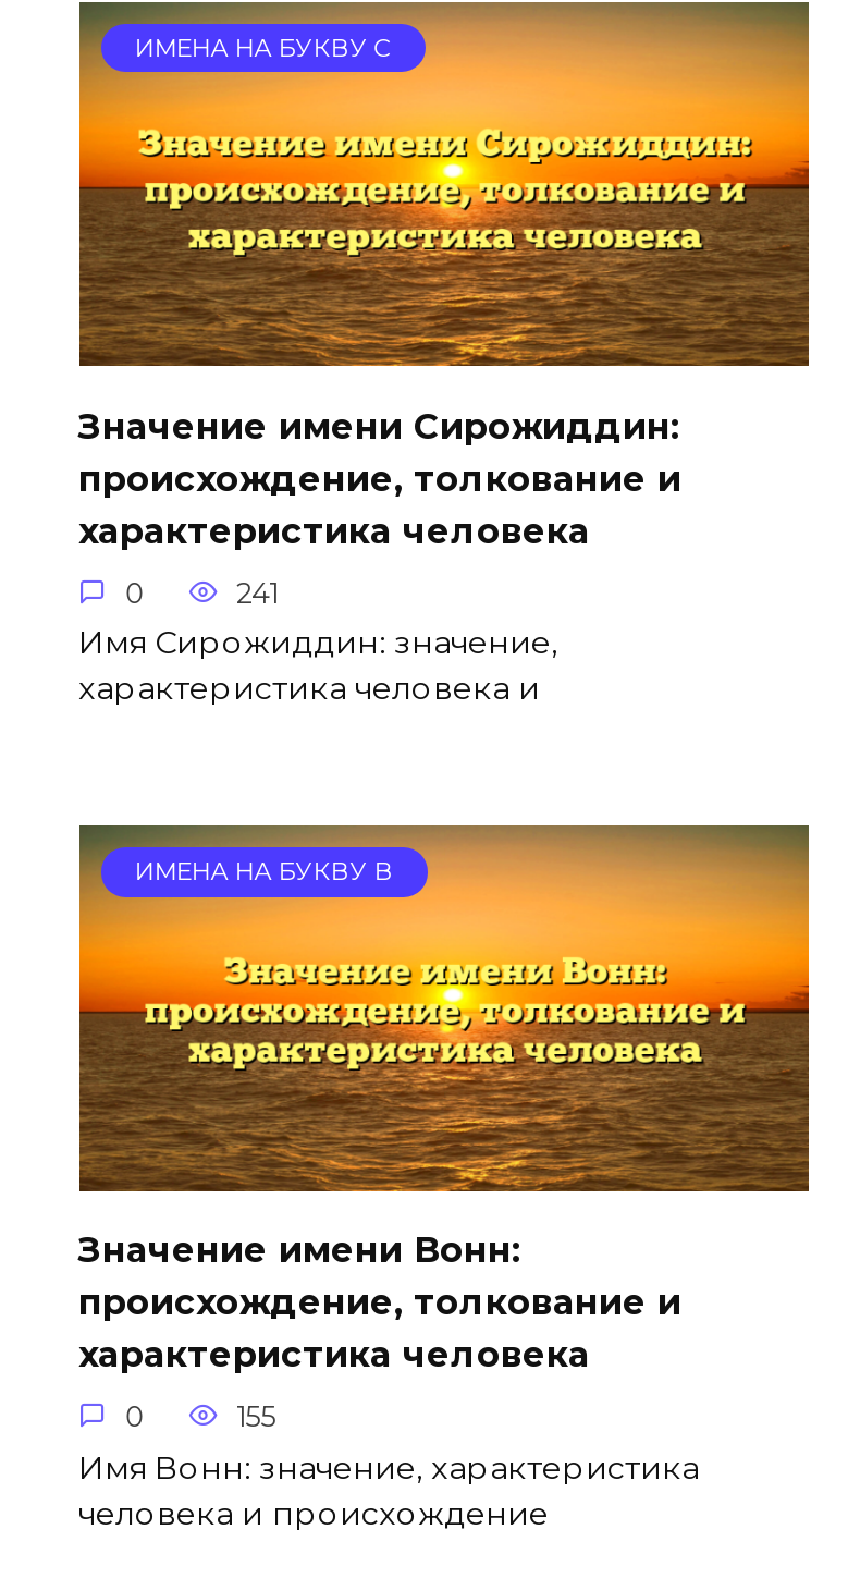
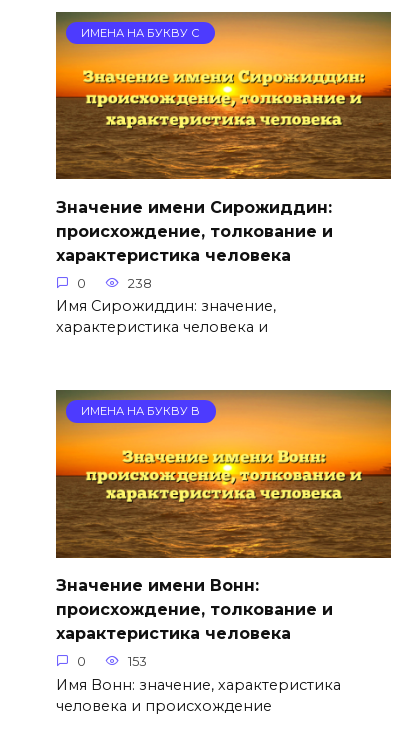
- 241
+ 238

- 155
+ 153
